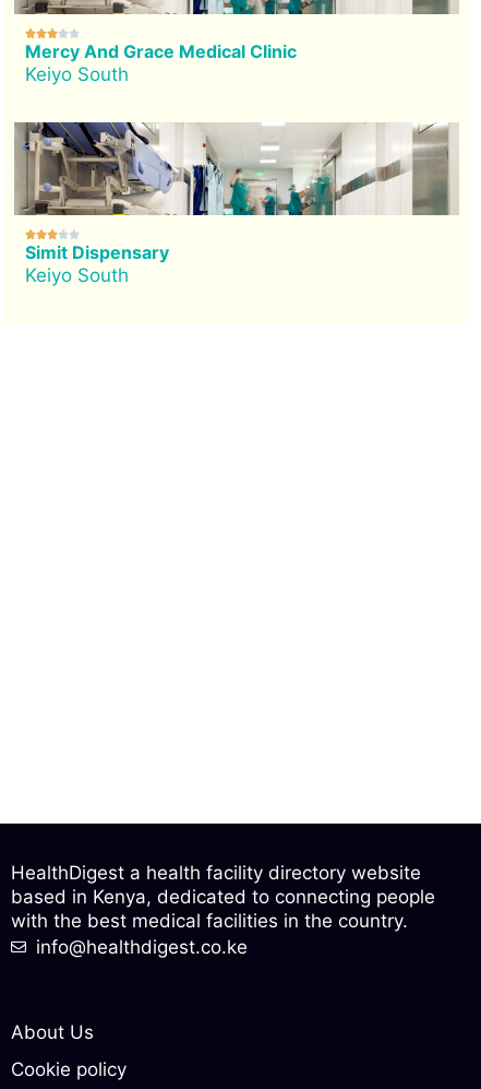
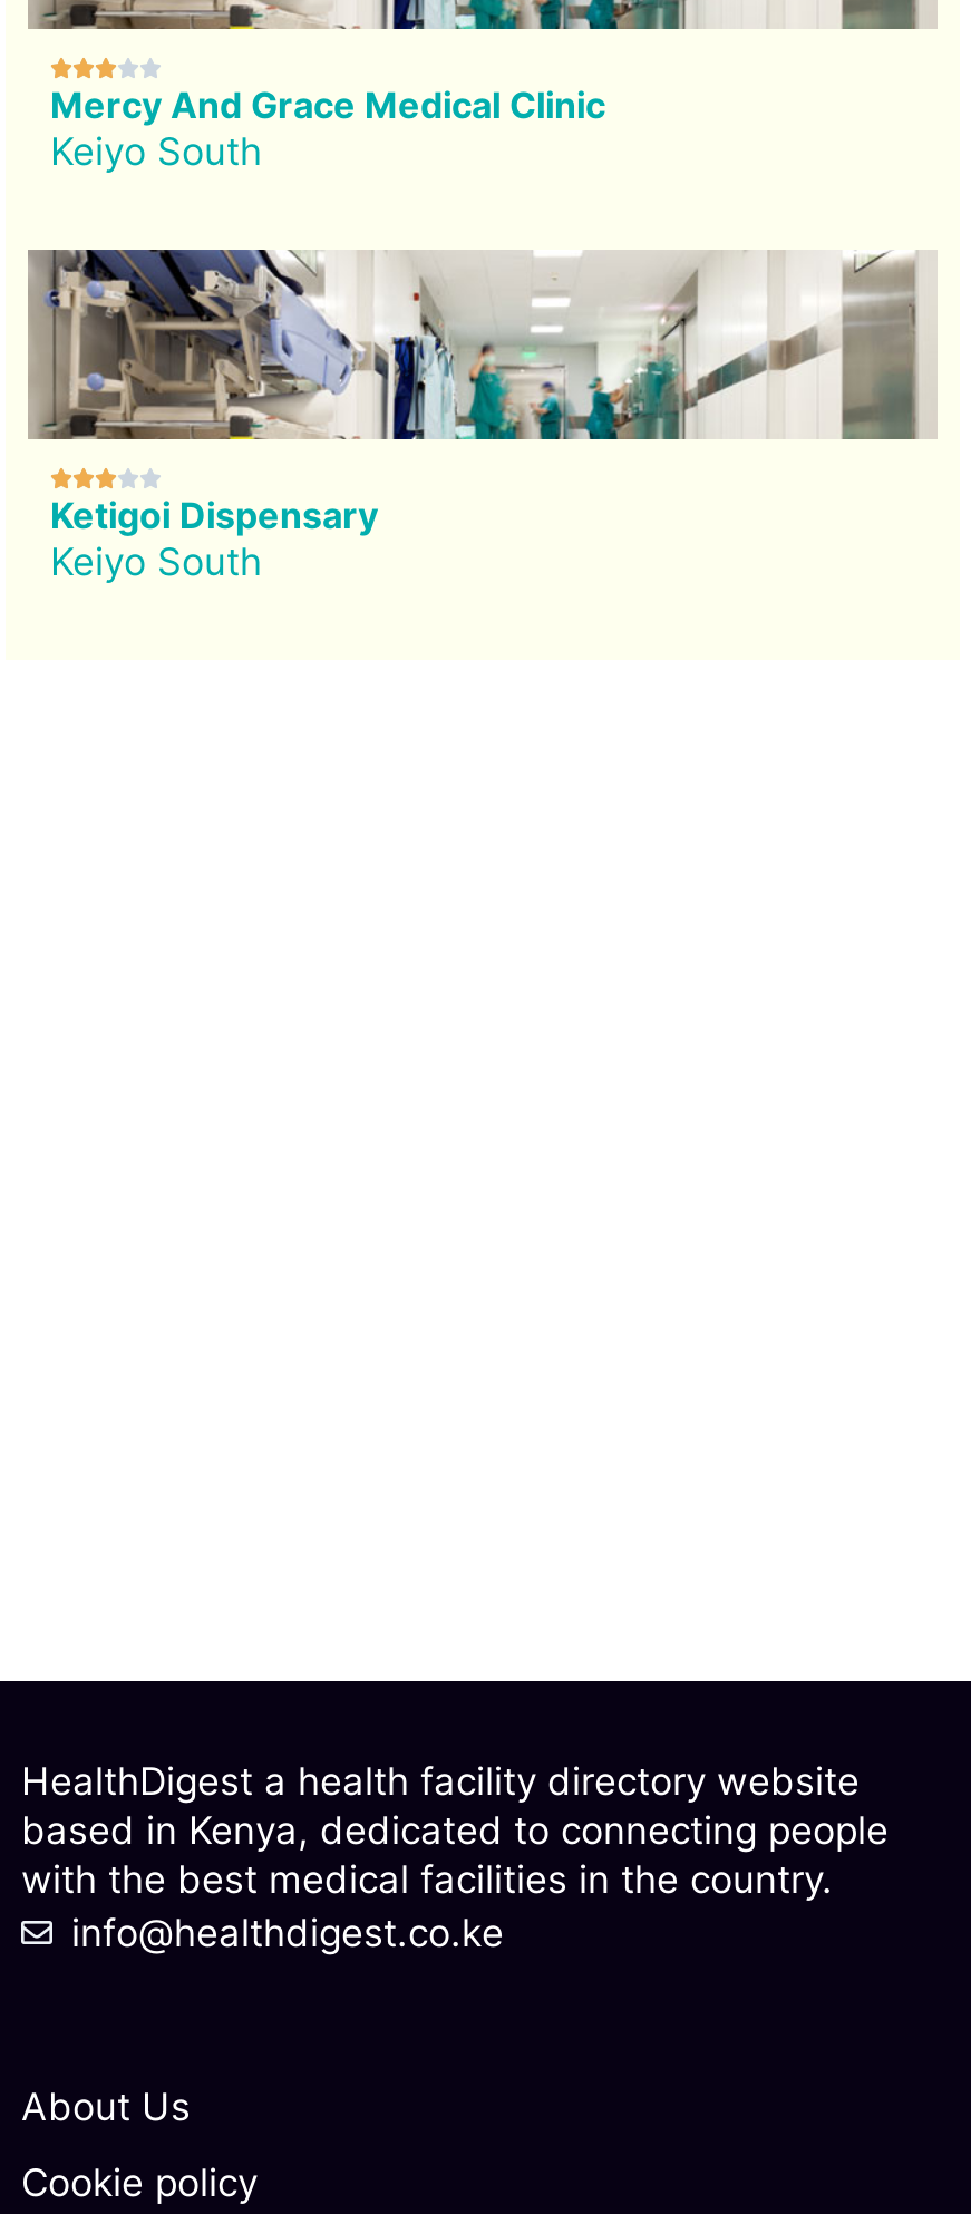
- Simit Dispensary
+ Ketigoi Dispensary
